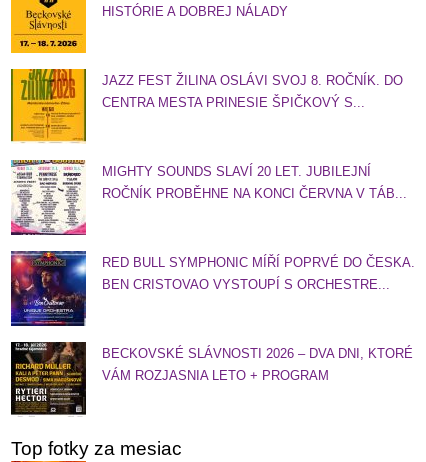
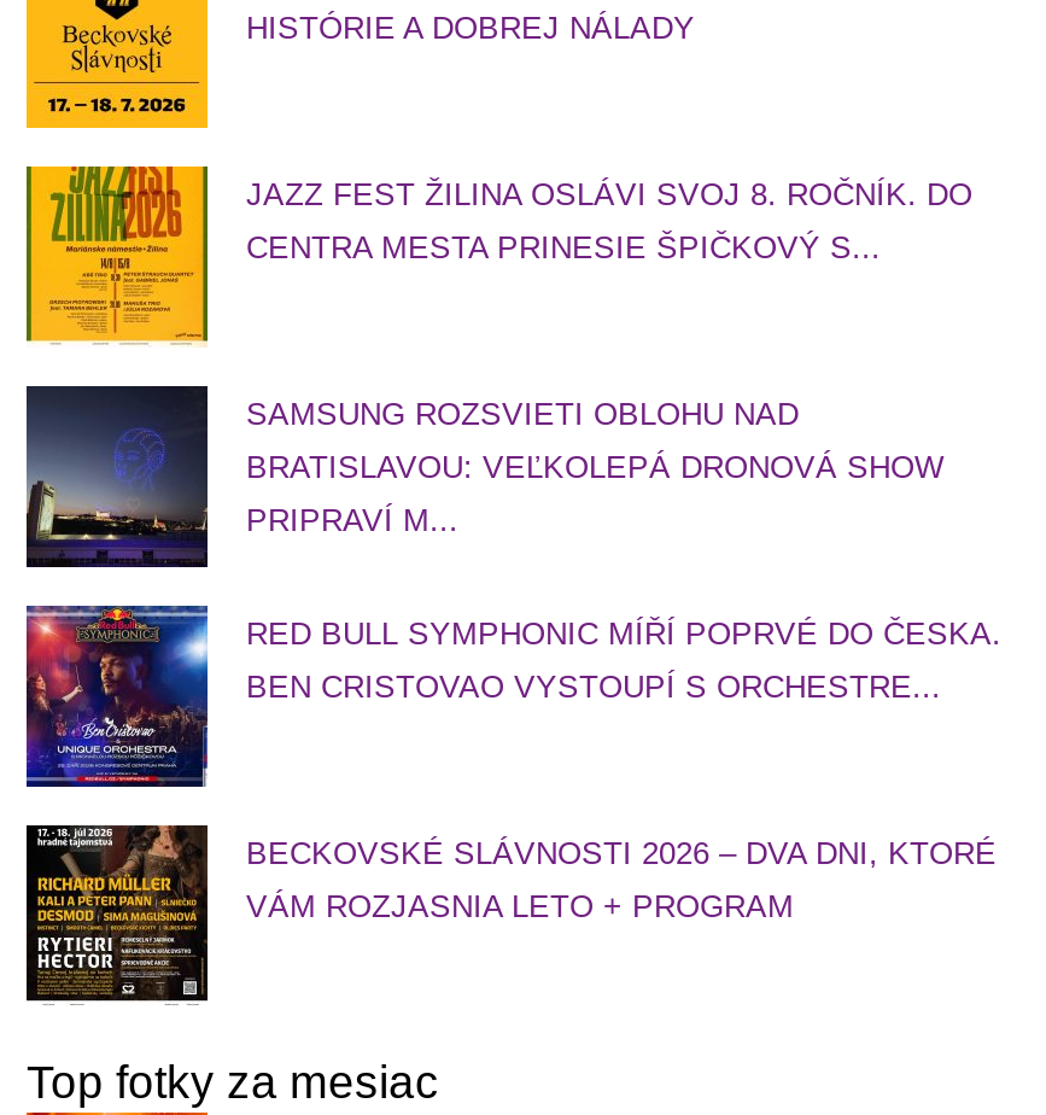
- [image]
- MIGHTY SOUNDS SLAVÍ 20 LET. JUBILEJNÍ
- ROČNÍK PROBĚHNE NA KONCI ČERVNA V TÁB...
+ [image]
+ SAMSUNG ROZSVIETI OBLOHU NAD
+ BRATISLAVOU: VEĽKOLEPÁ DRONOVÁ SHOW
+ PRIPRAVÍ M...
